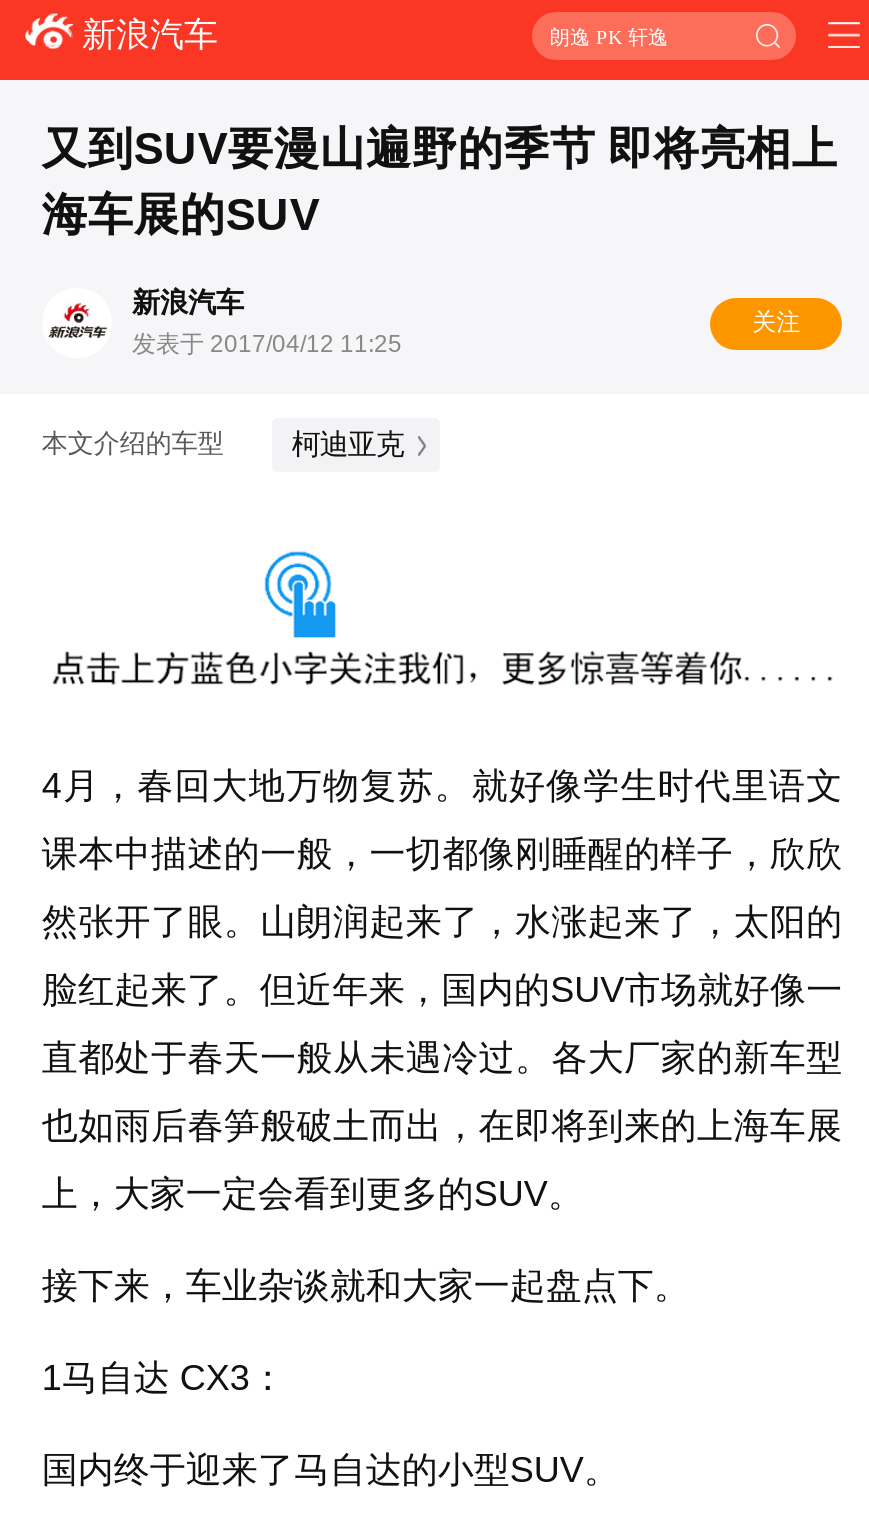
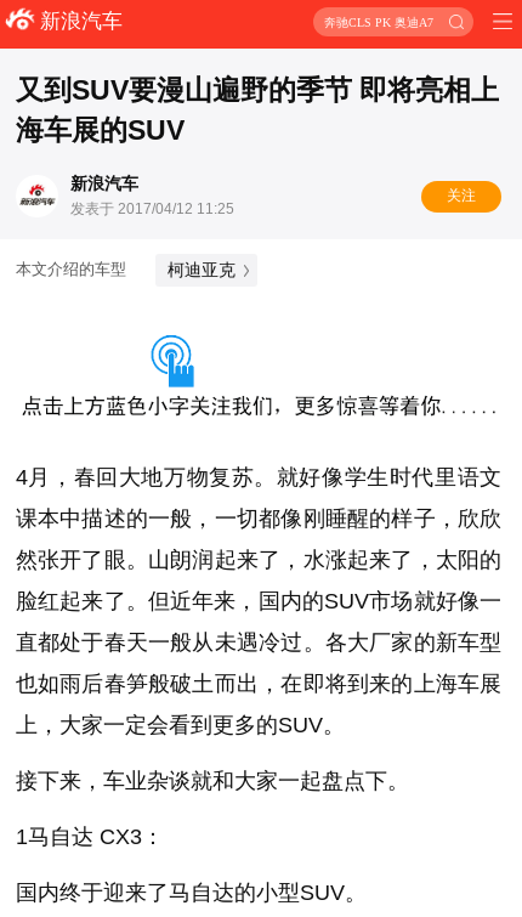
- 朗逸 PK 轩逸
+ 奔驰CLS PK 奥迪A7
